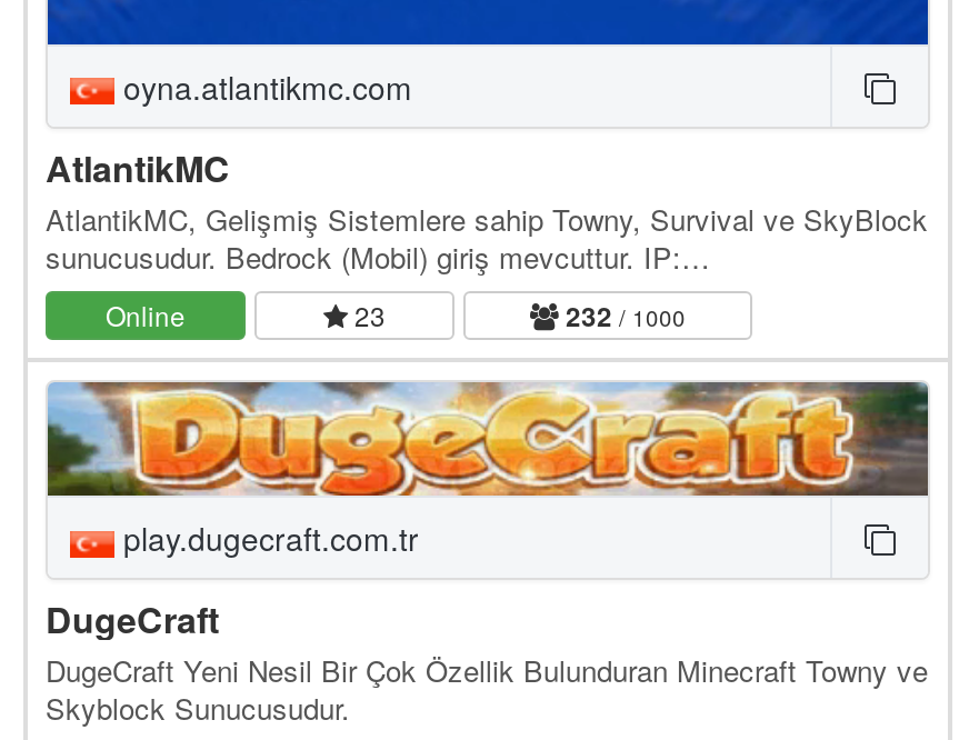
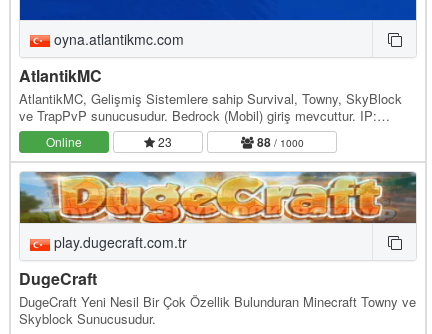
- AtlantikMC, Gelişmiş Sistemlere sahip Towny, Survival ve SkyBlock
- sunucusudur. Bedrock (Mobil) giriş mevcuttur. IP:
+ AtlantikMC, Gelişmiş Sistemlere sahip Survival, Towny, SkyBlock
+ ve TrapPvP sunucusudur. Bedrock (Mobil) giriş mevcuttur. IP:

- 232 / 1000
+ 88 / 1000
